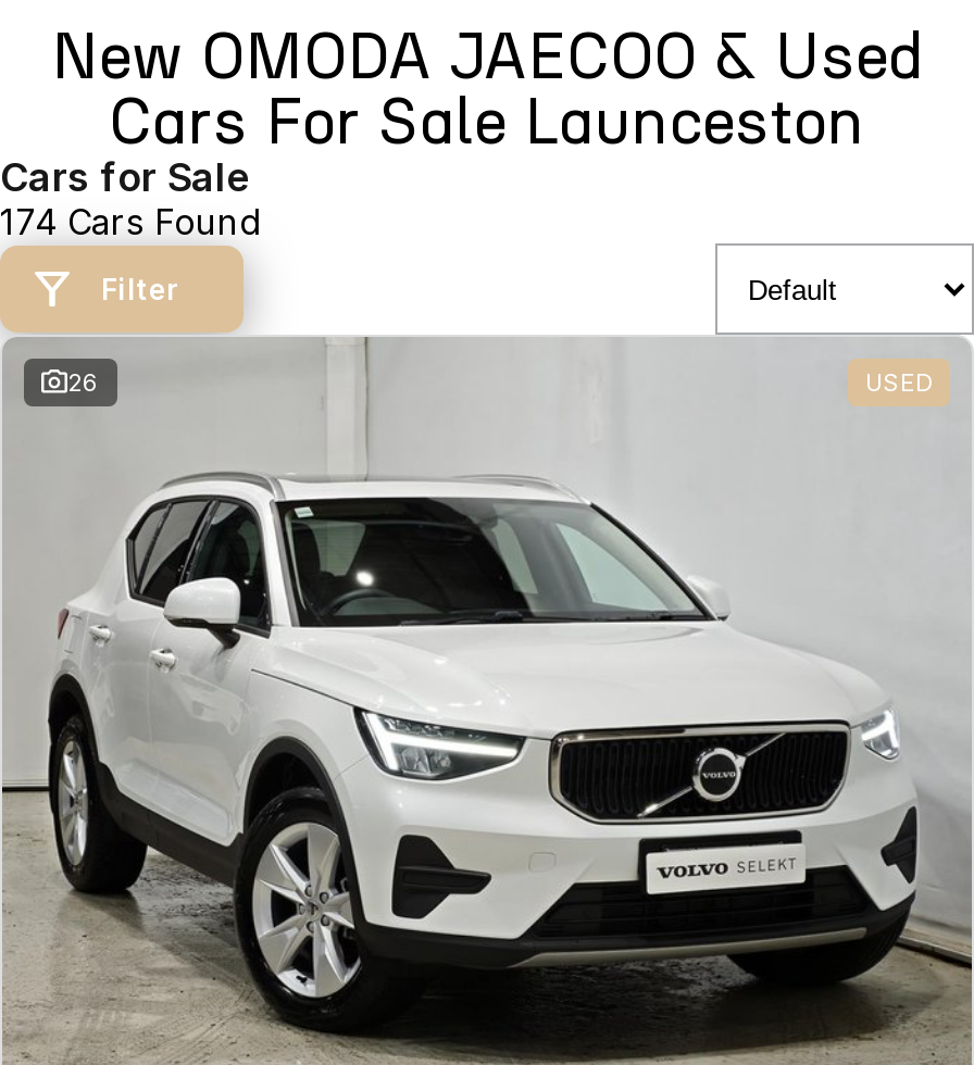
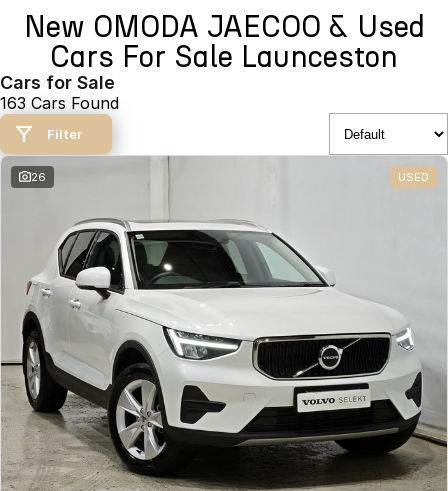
- 174 Cars Found
+ 163 Cars Found
